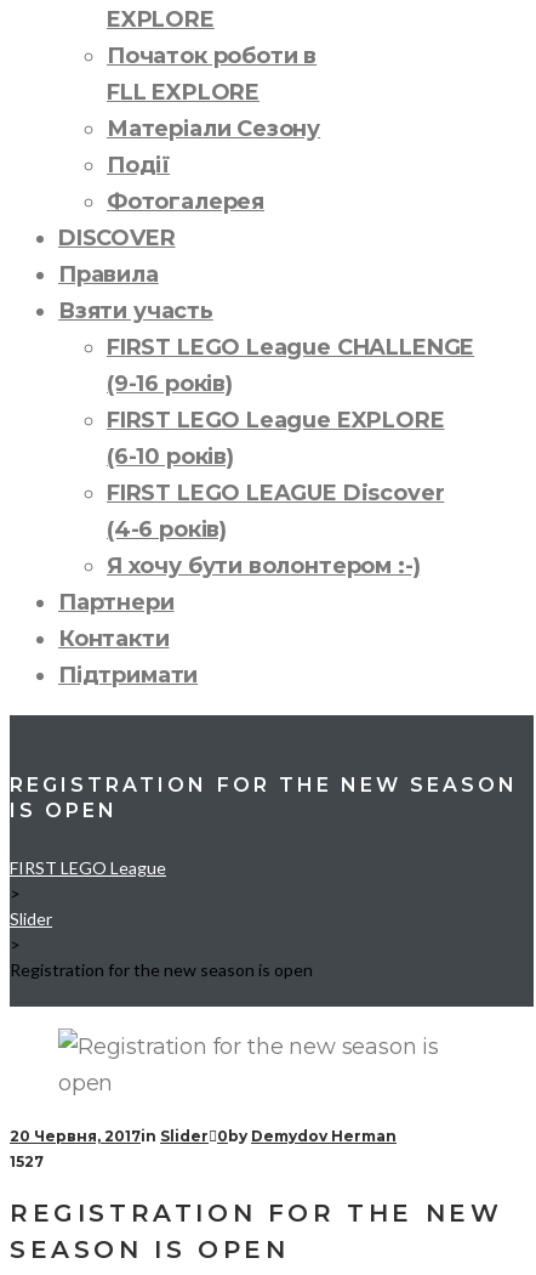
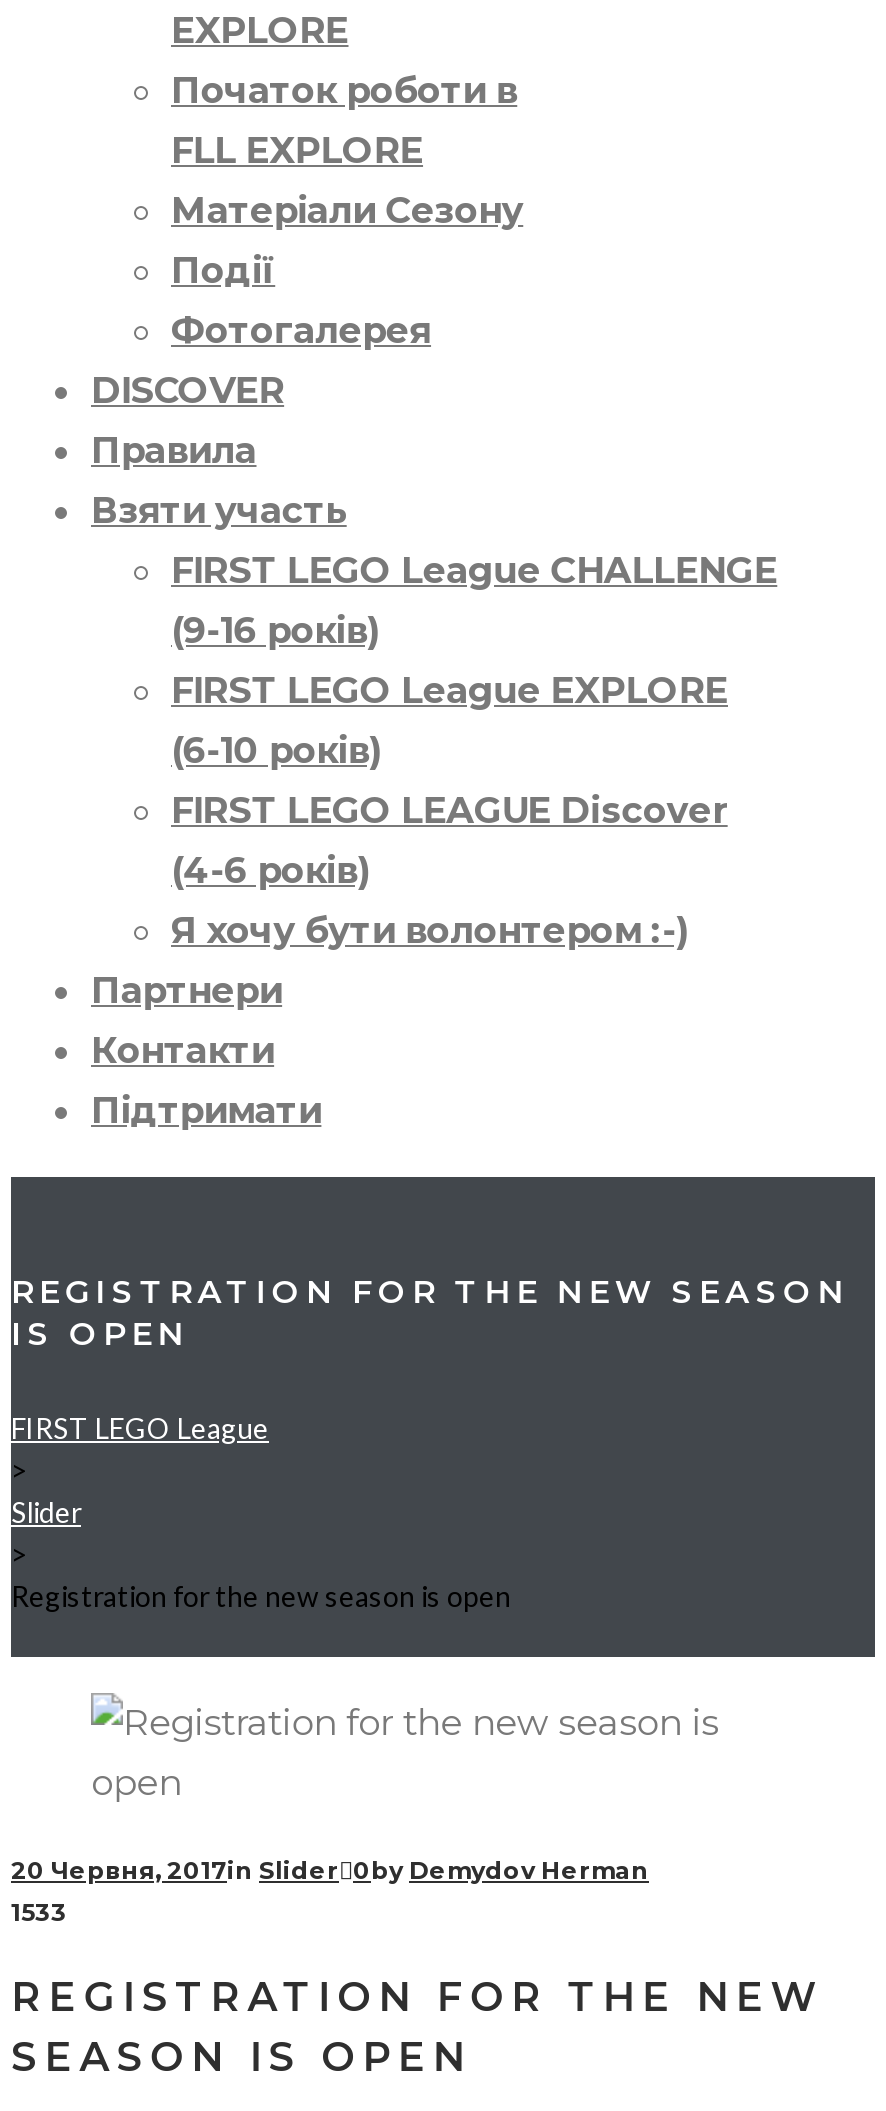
- 1527
+ 1533
